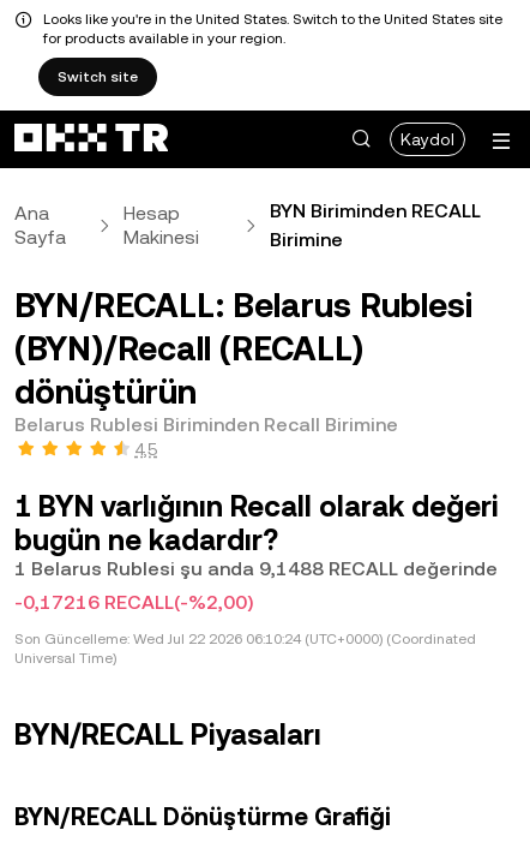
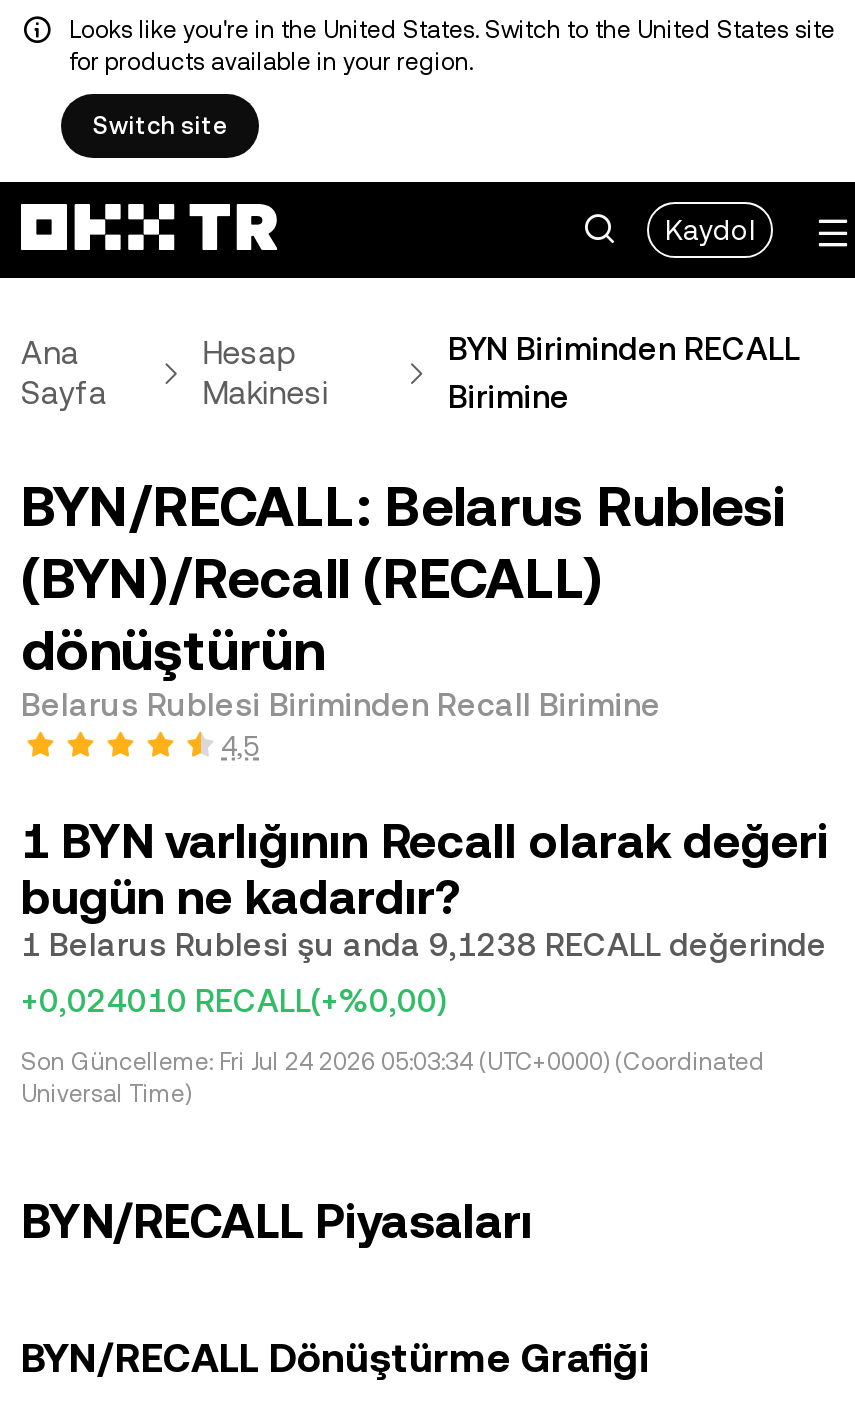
- 1 Belarus Rublesi şu anda 9,1488 RECALL değerinde
+ 1 Belarus Rublesi şu anda 9,1238 RECALL değerinde

- -0,17216 RECALL(-%2,00)
+ +0,024010 RECALL(+%0,00)

- Son Güncelleme: Wed Jul 22 2026 06:10:24 (UTC+0000) (Coordinated
+ Son Güncelleme: Fri Jul 24 2026 05:03:34 (UTC+0000) (Coordinated
